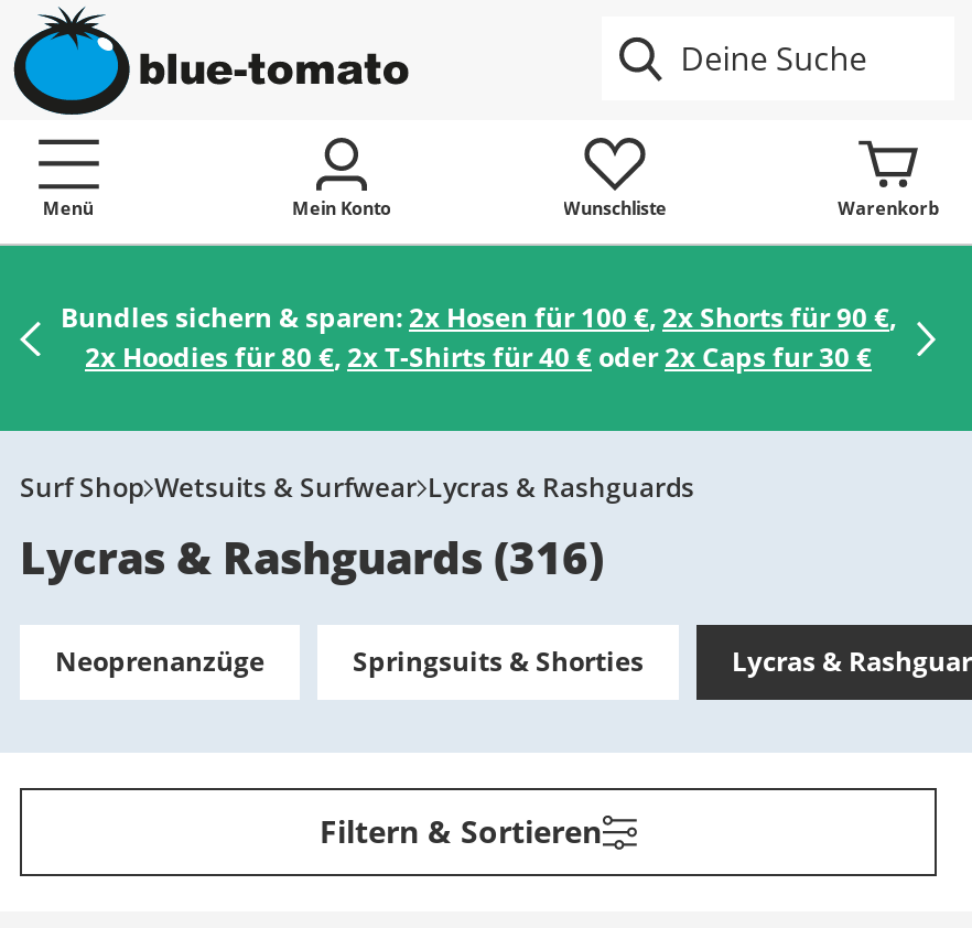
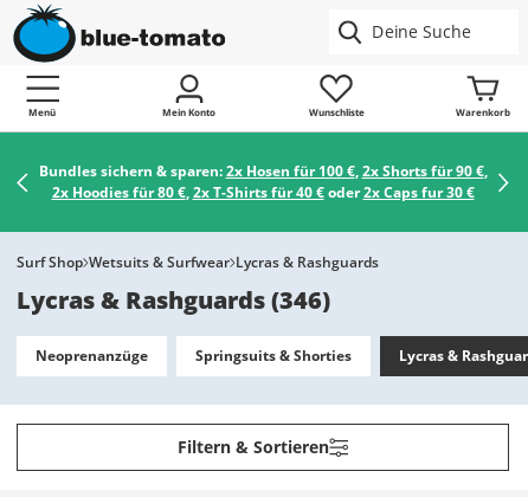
- Lycras & Rashguards (316)
+ Lycras & Rashguards (346)
